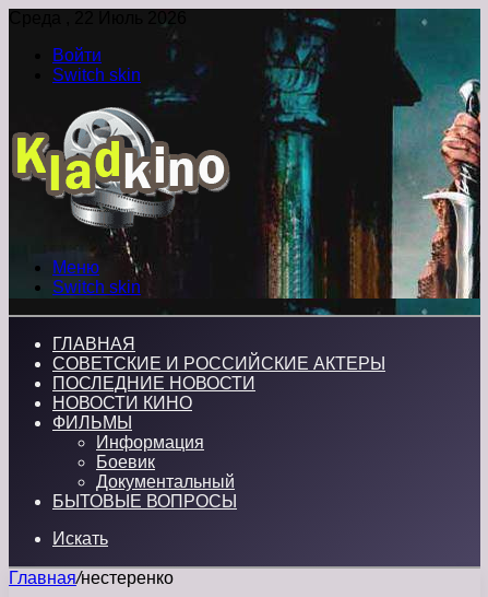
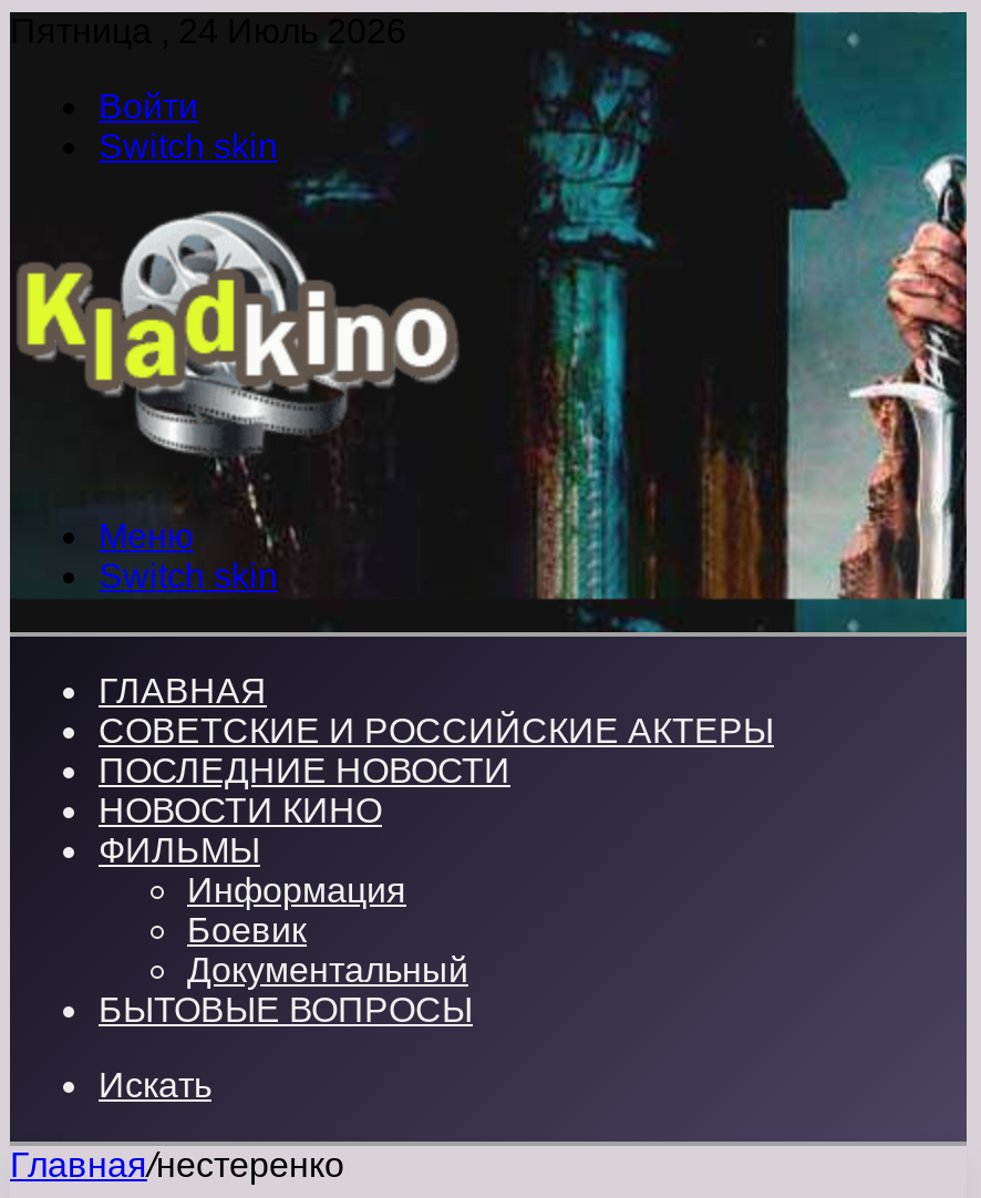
- Среда , 22 Июль 2026
+ Пятница , 24 Июль 2026
